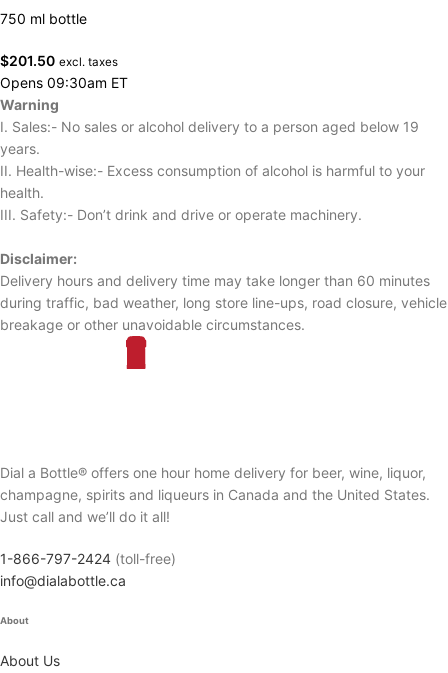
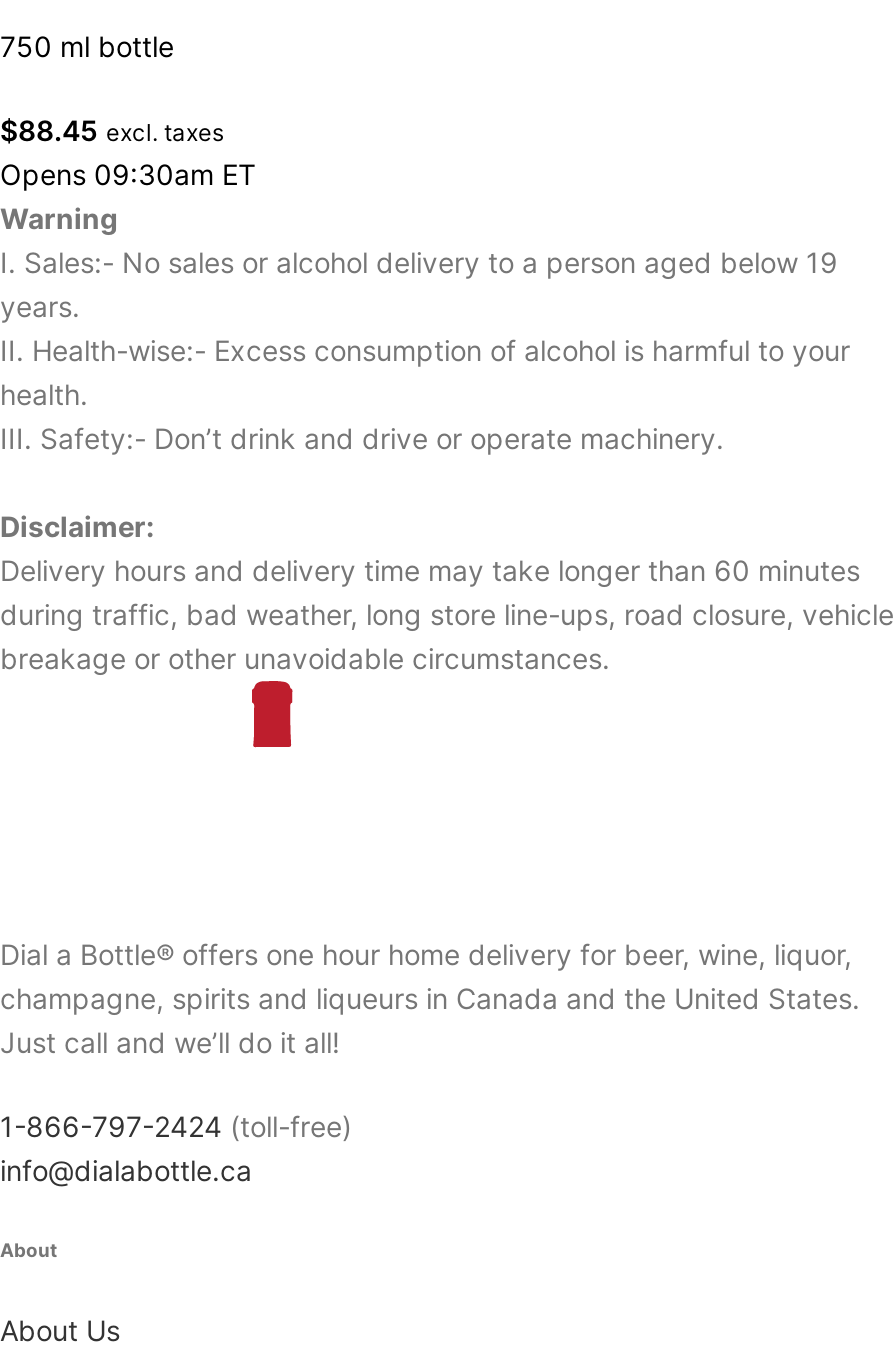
- $201.50 excl. taxes
+ $88.45 excl. taxes
